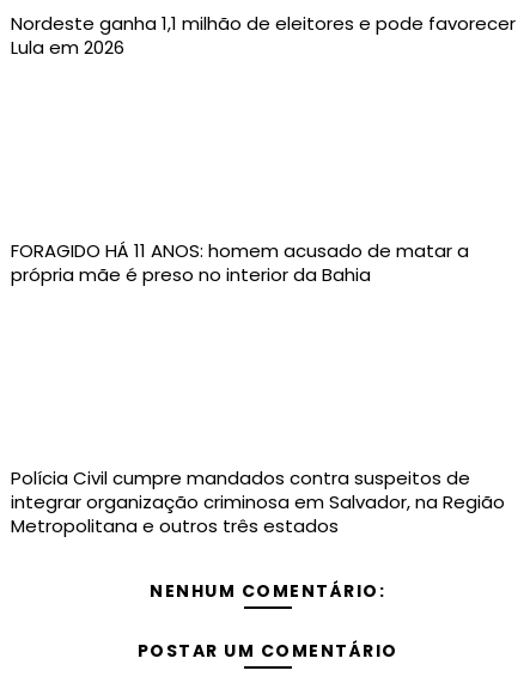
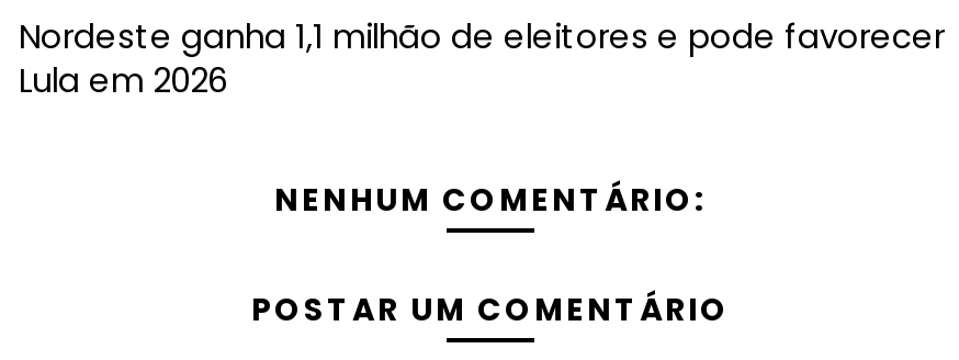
- FORAGIDO HÁ 11 ANOS: homem acusado de matar a
- própria mãe é preso no interior da Bahia

- Polícia Civil cumpre mandados contra suspeitos de
- integrar organização criminosa em Salvador, na Região
- Metropolitana e outros três estados
